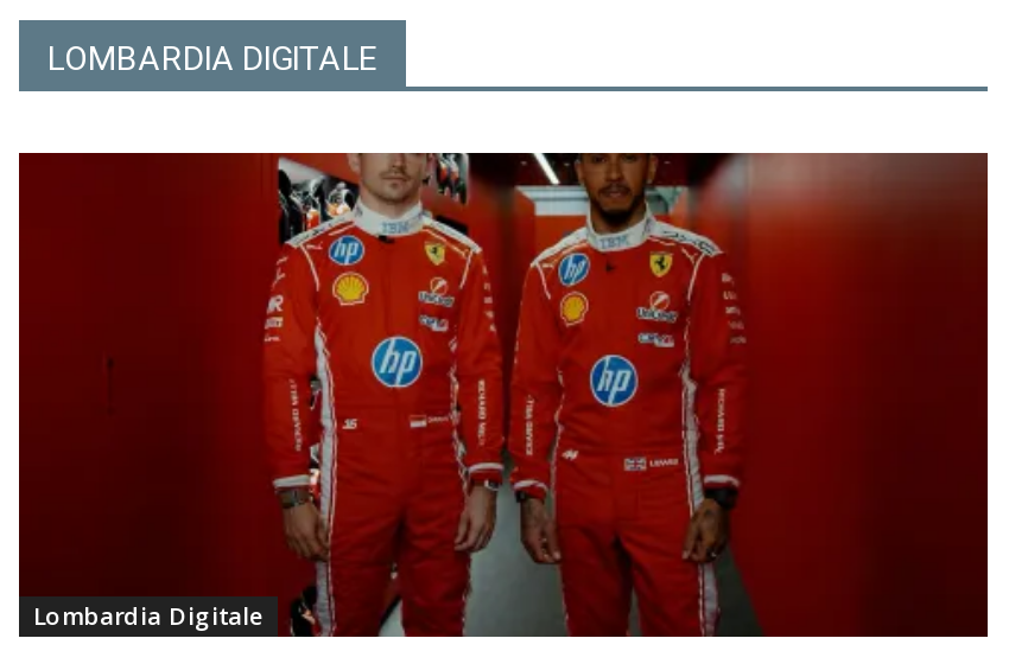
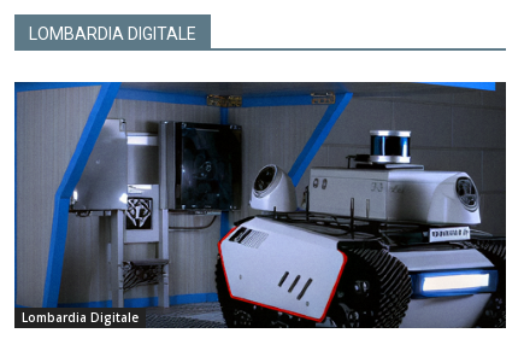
- [image]
+ [image]
